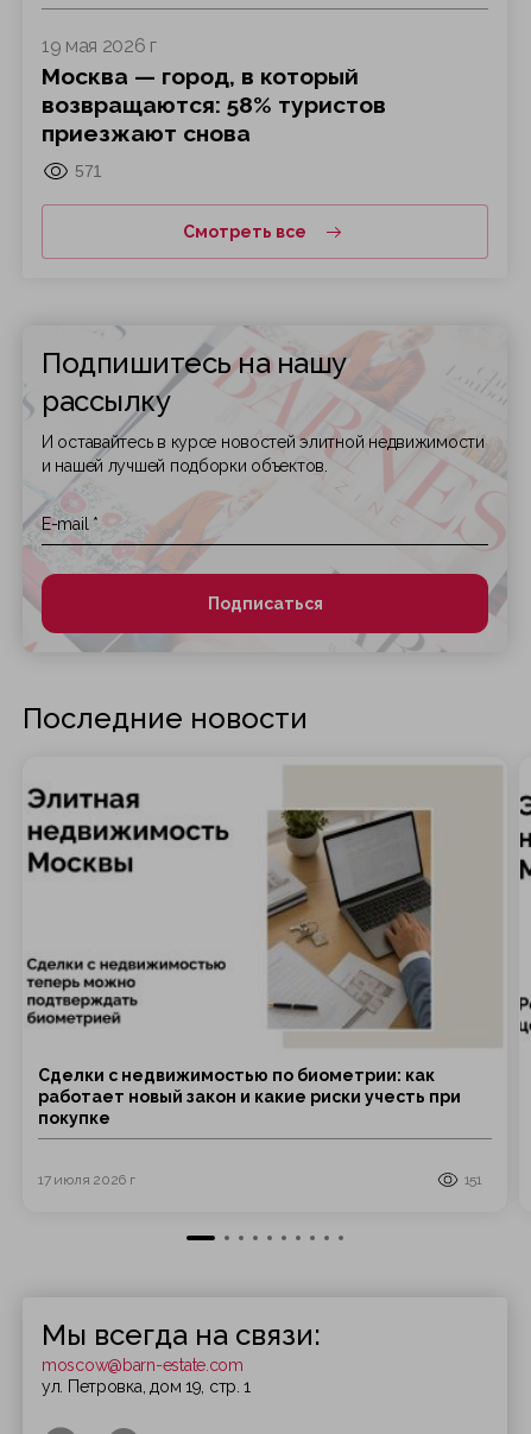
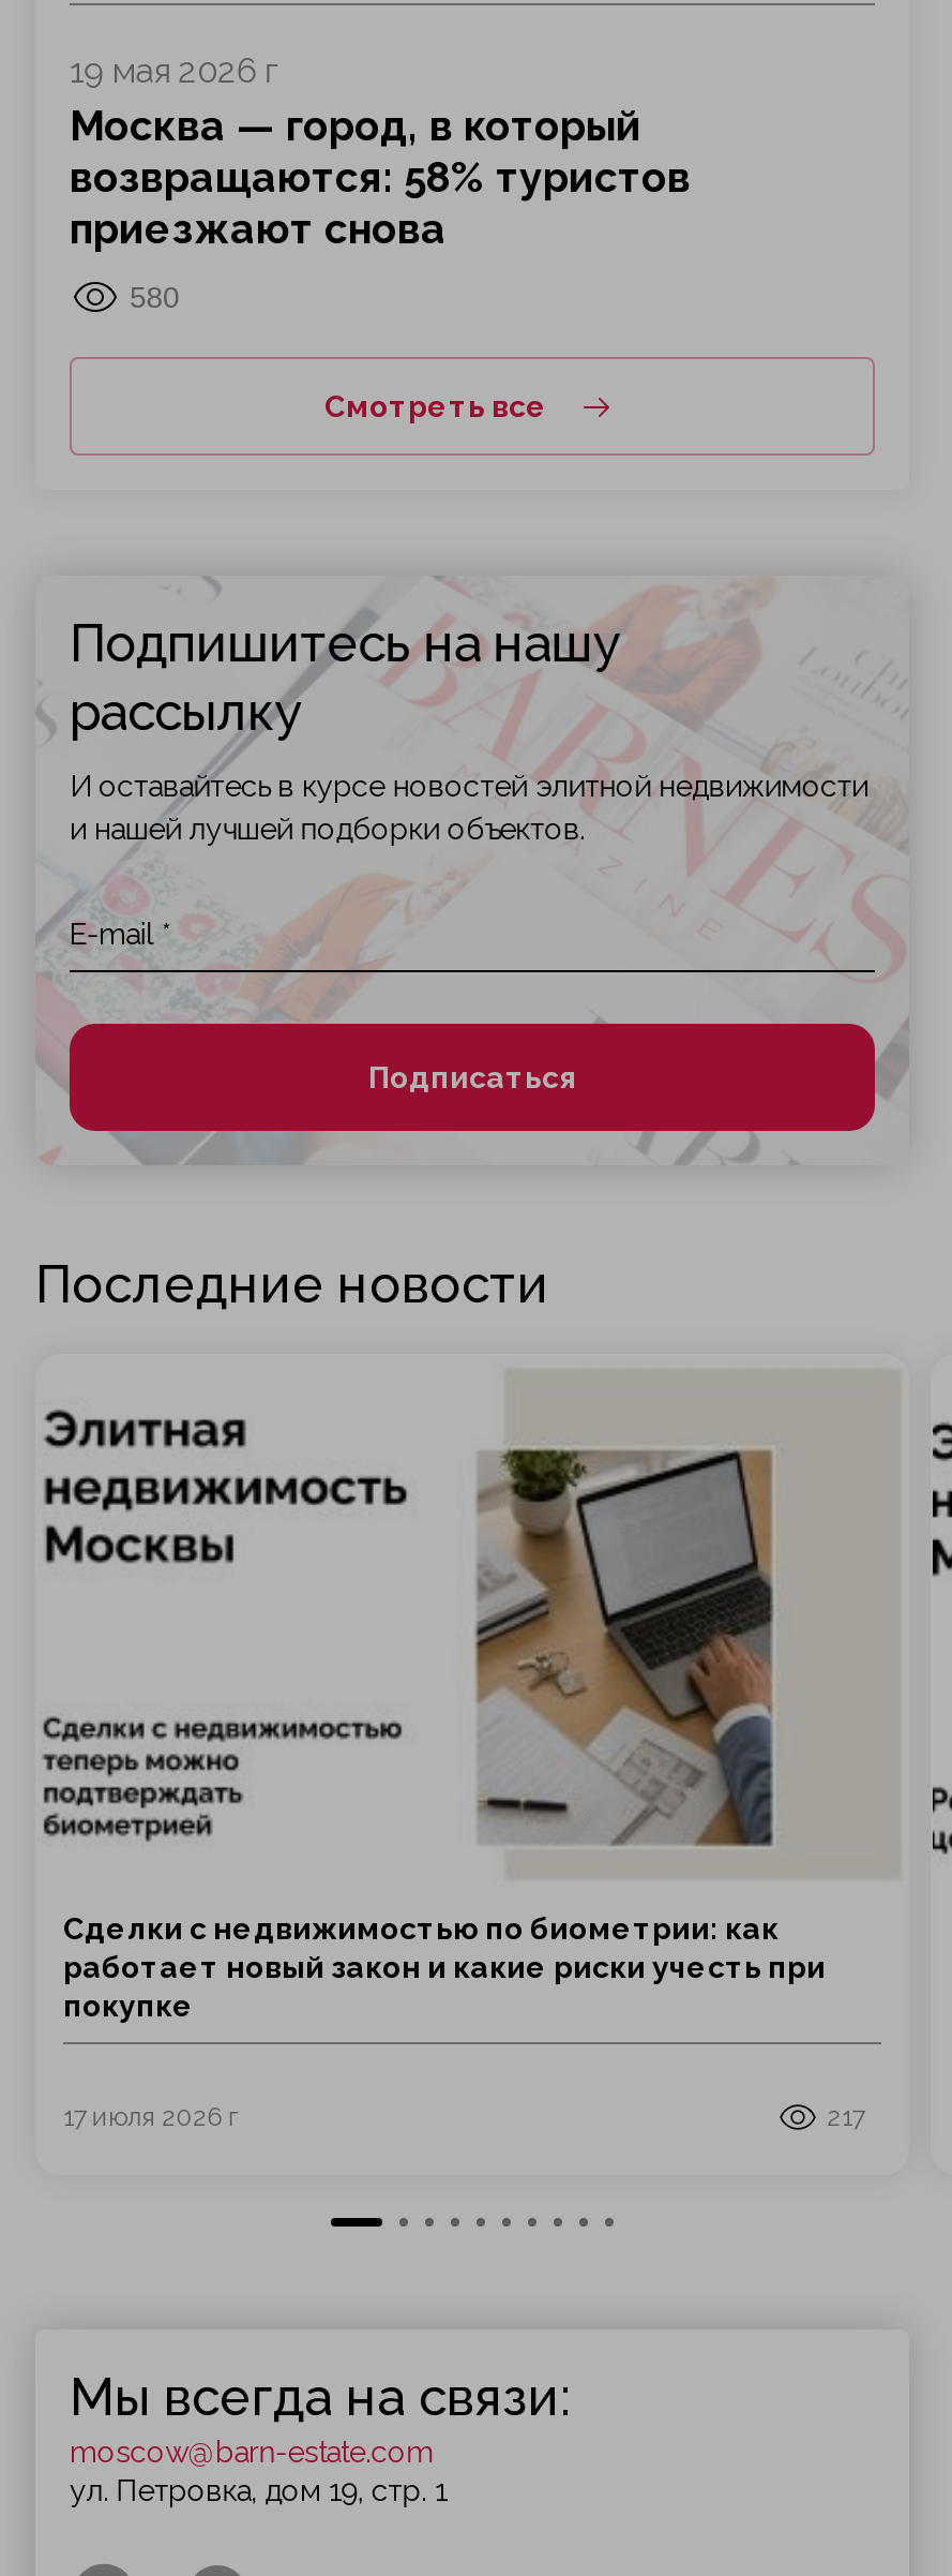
- 571
+ 580

- 151
+ 217
